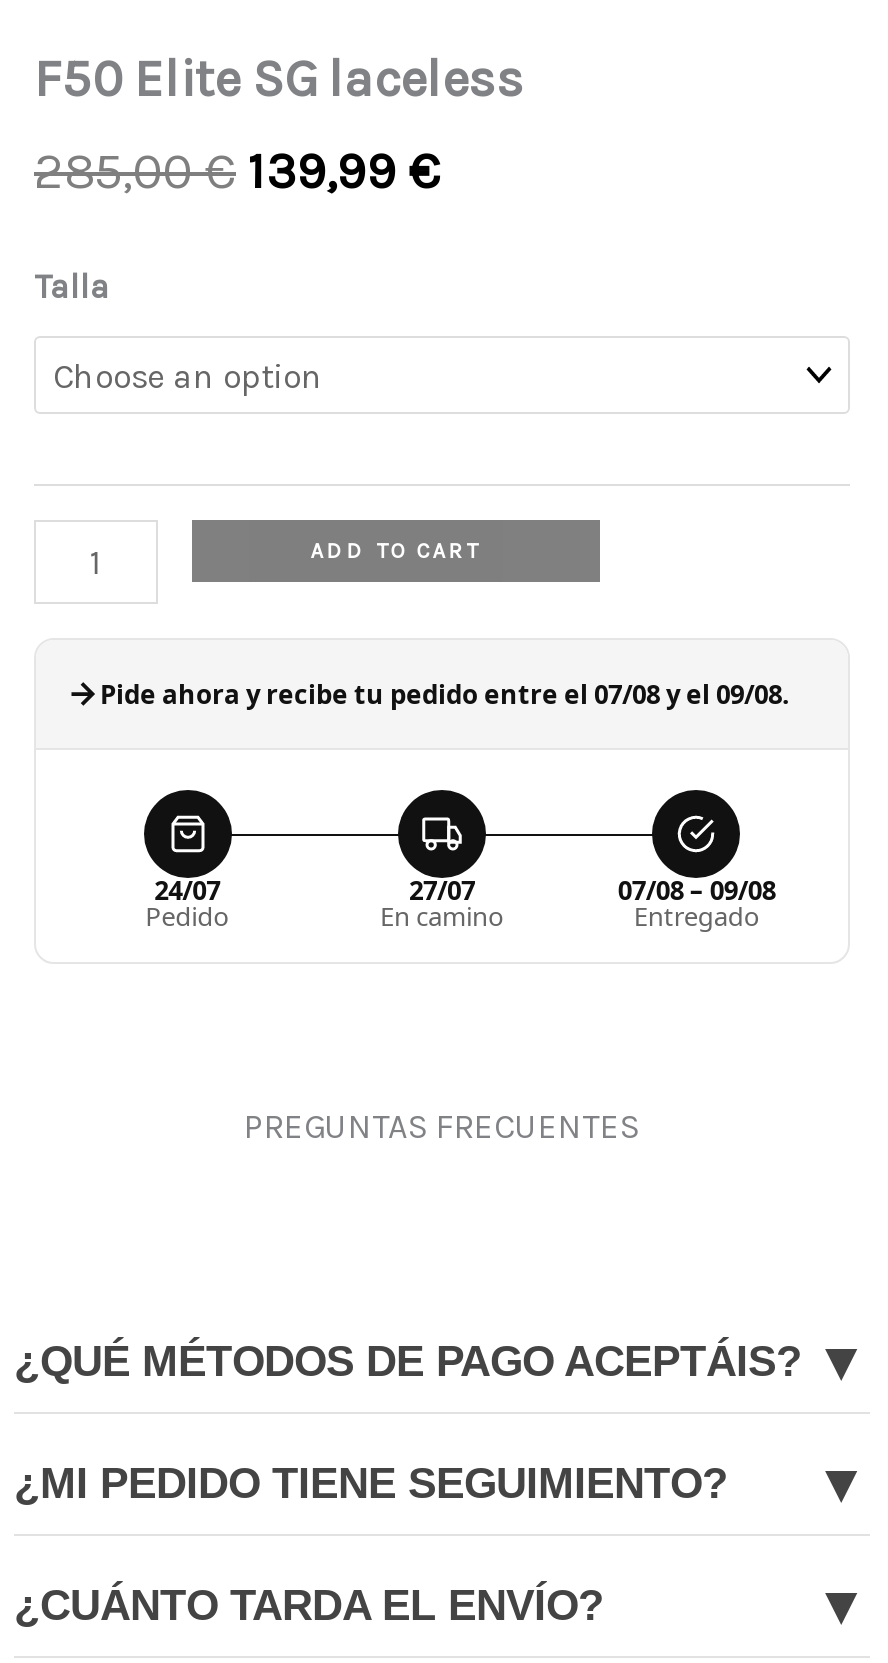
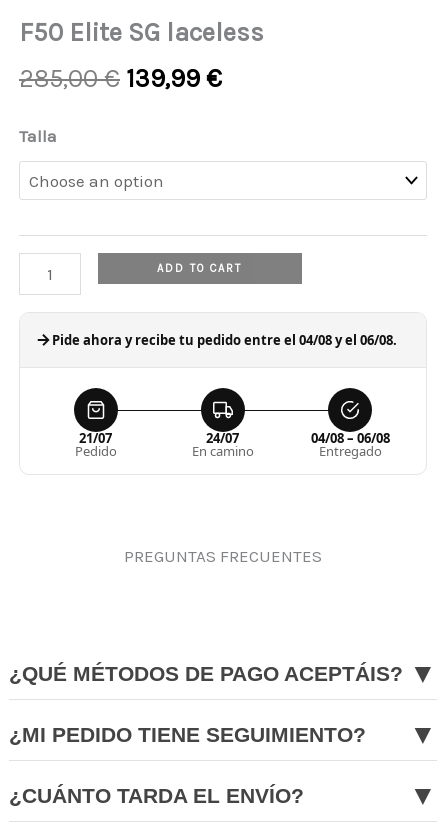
- Pide ahora y recibe tu pedido entre el 07/08 y el 09/08.
+ Pide ahora y recibe tu pedido entre el 04/08 y el 06/08.

- 24/07
+ 21/07

- 27/07
+ 24/07

- 07/08 – 09/08
+ 04/08 – 06/08
